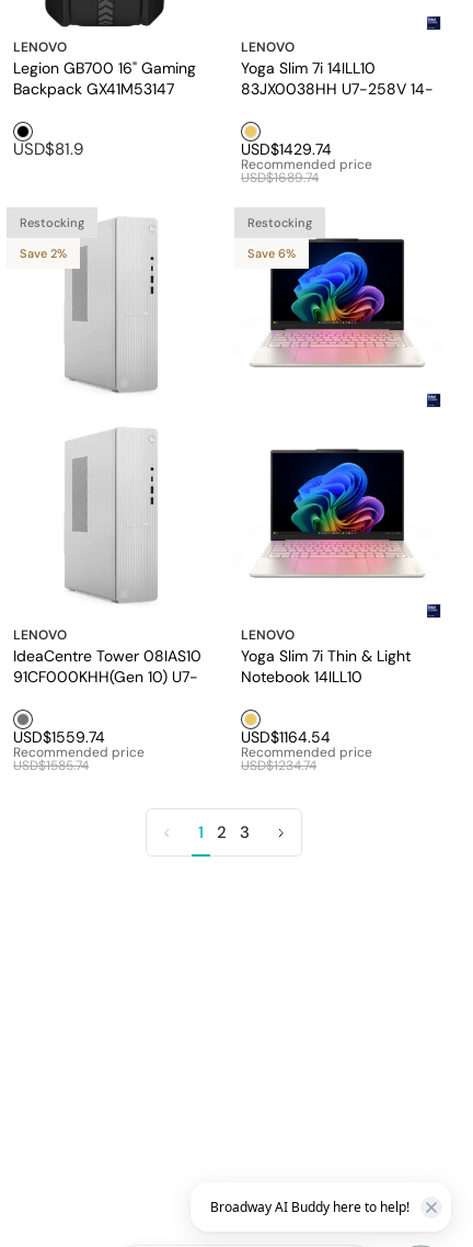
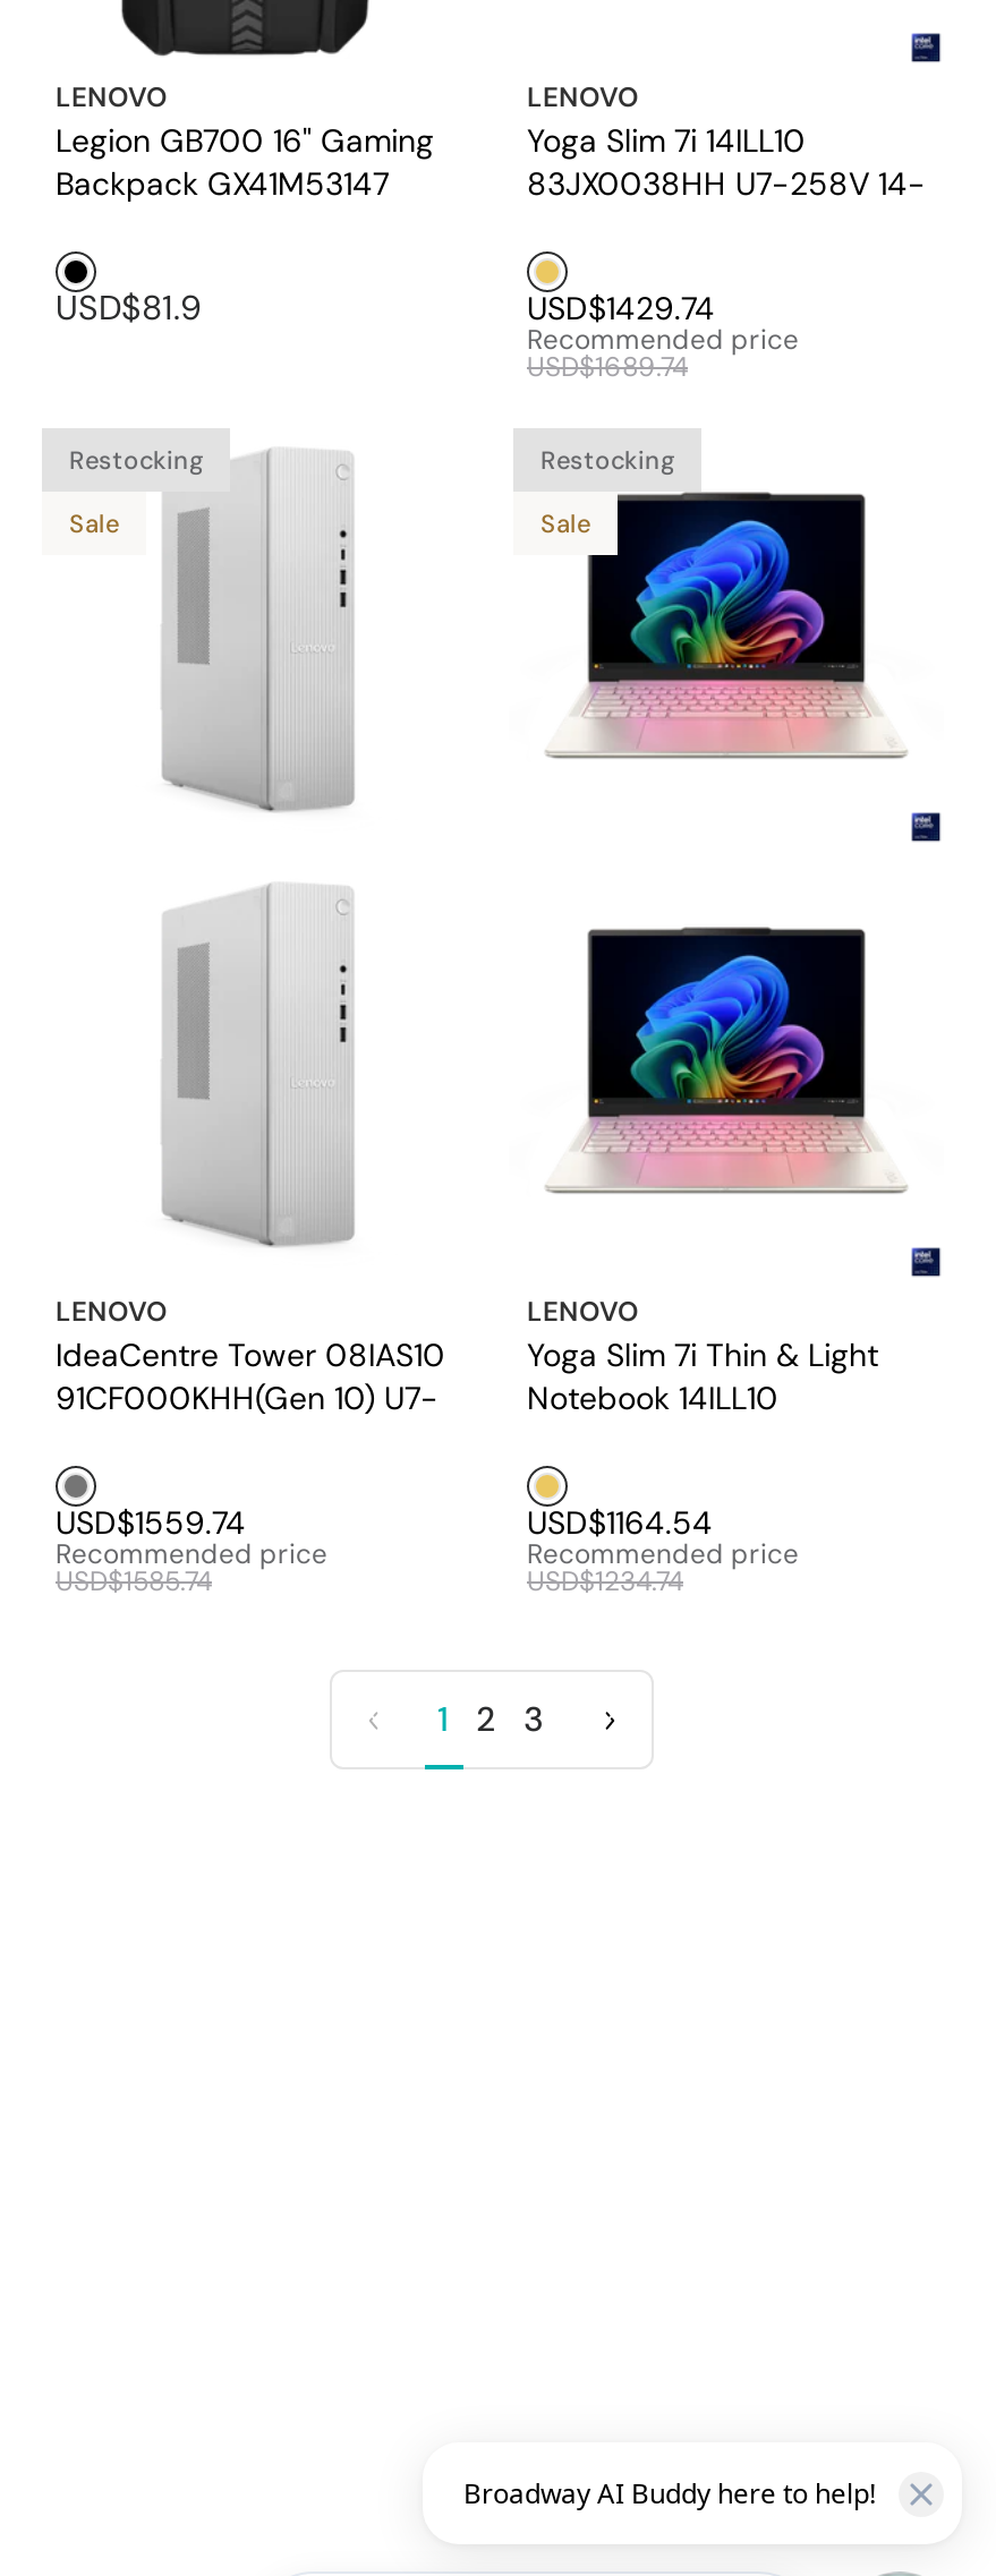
- Save 2%
+ Sale

- Save 6%
+ Sale
